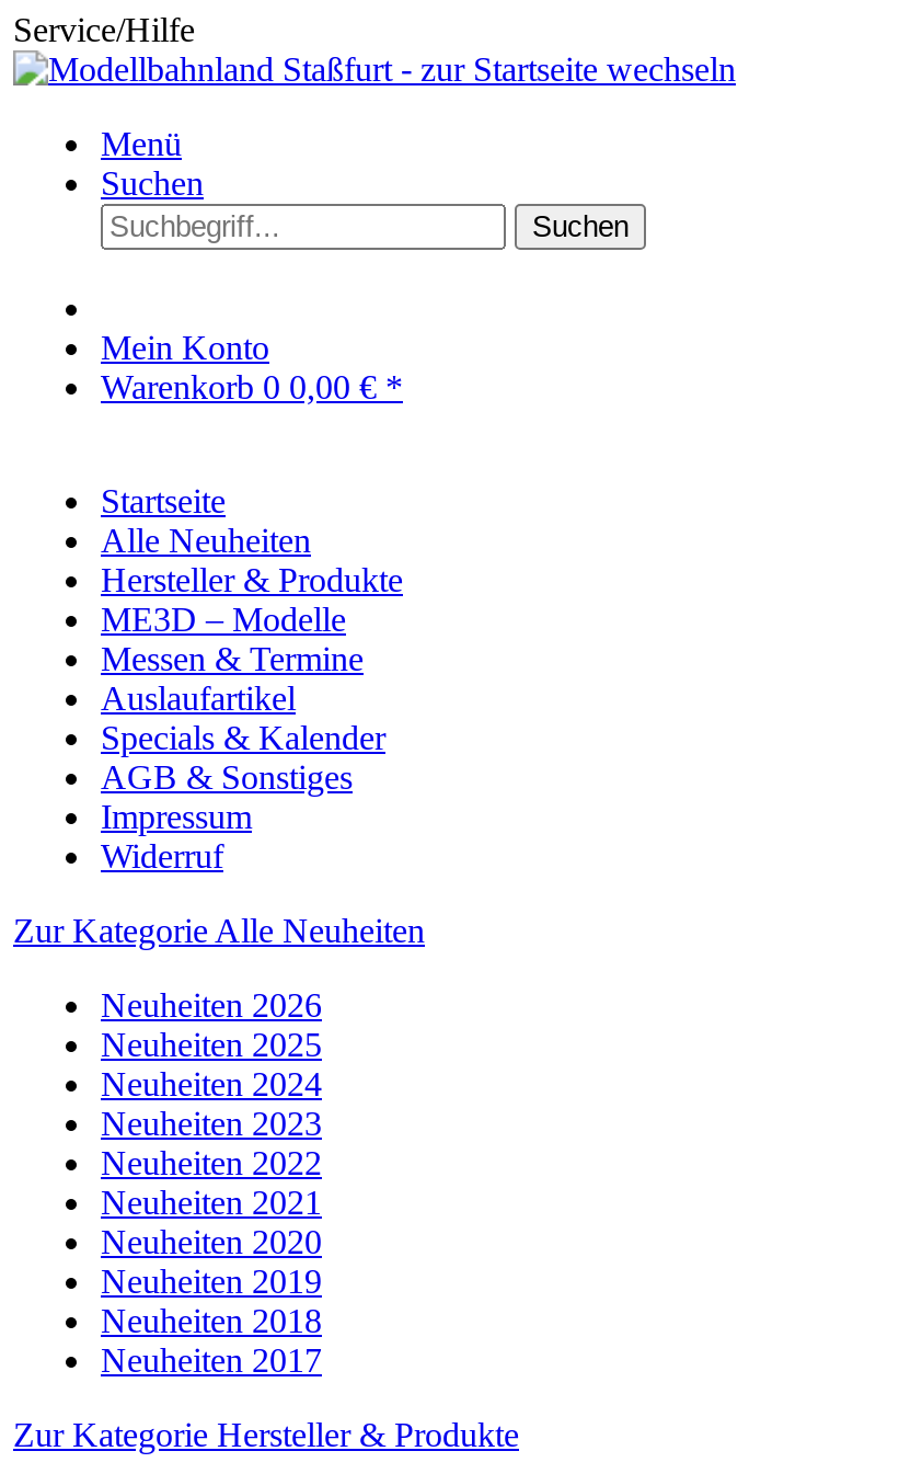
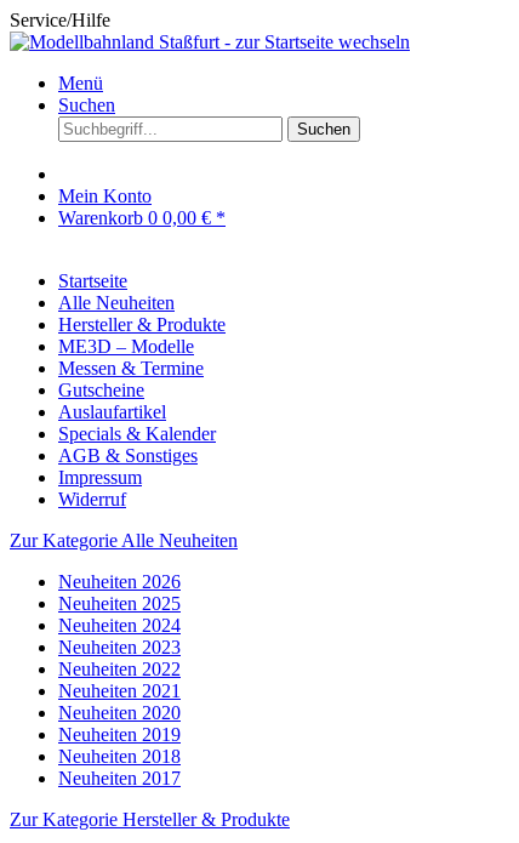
+ Gutscheine
